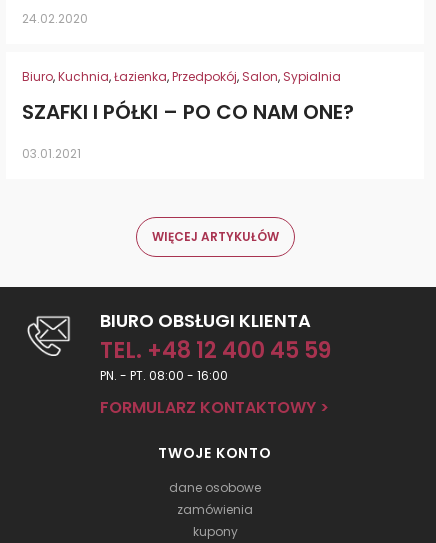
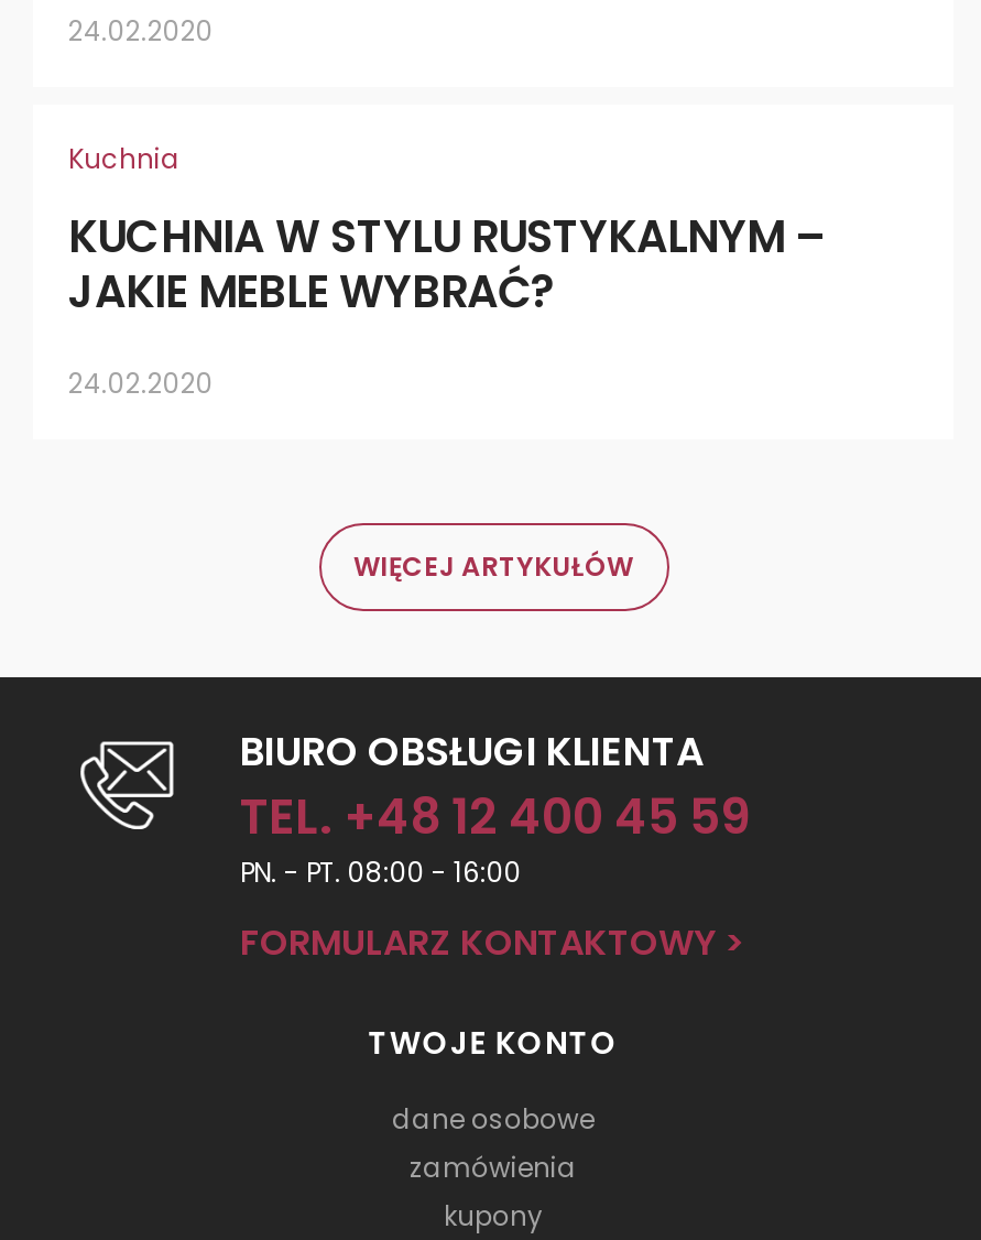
- Biuro, Kuchnia, Łazienka, Przedpokój, Salon, Sypialnia
+ Kuchnia

- SZAFKI I PÓŁKI – PO CO NAM ONE?
+ KUCHNIA W STYLU RUSTYKALNYM –
+ JAKIE MEBLE WYBRAĆ?

- 03.01.2021
+ 24.02.2020
